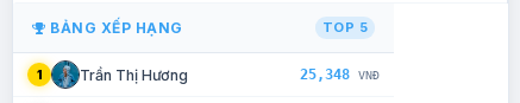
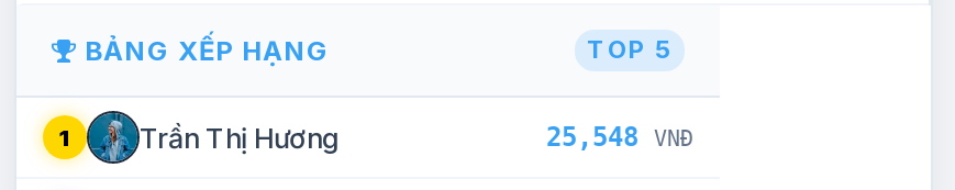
- 25,348 VNĐ
+ 25,548 VNĐ
